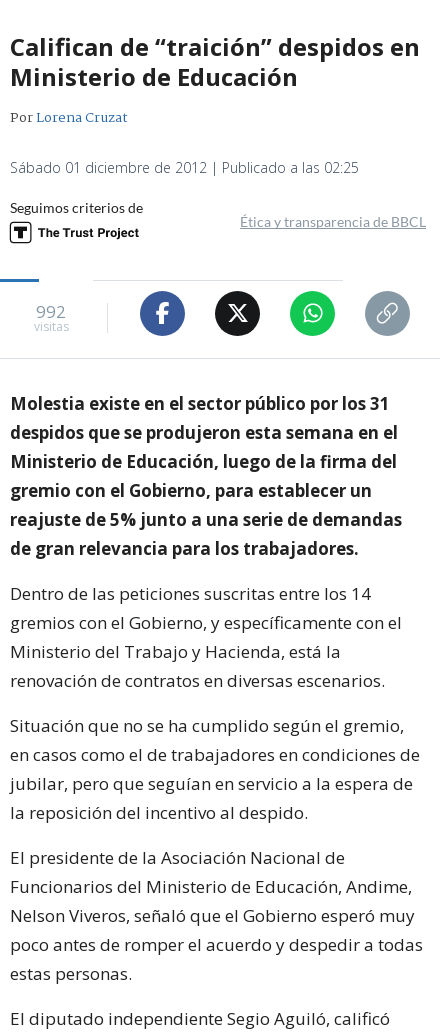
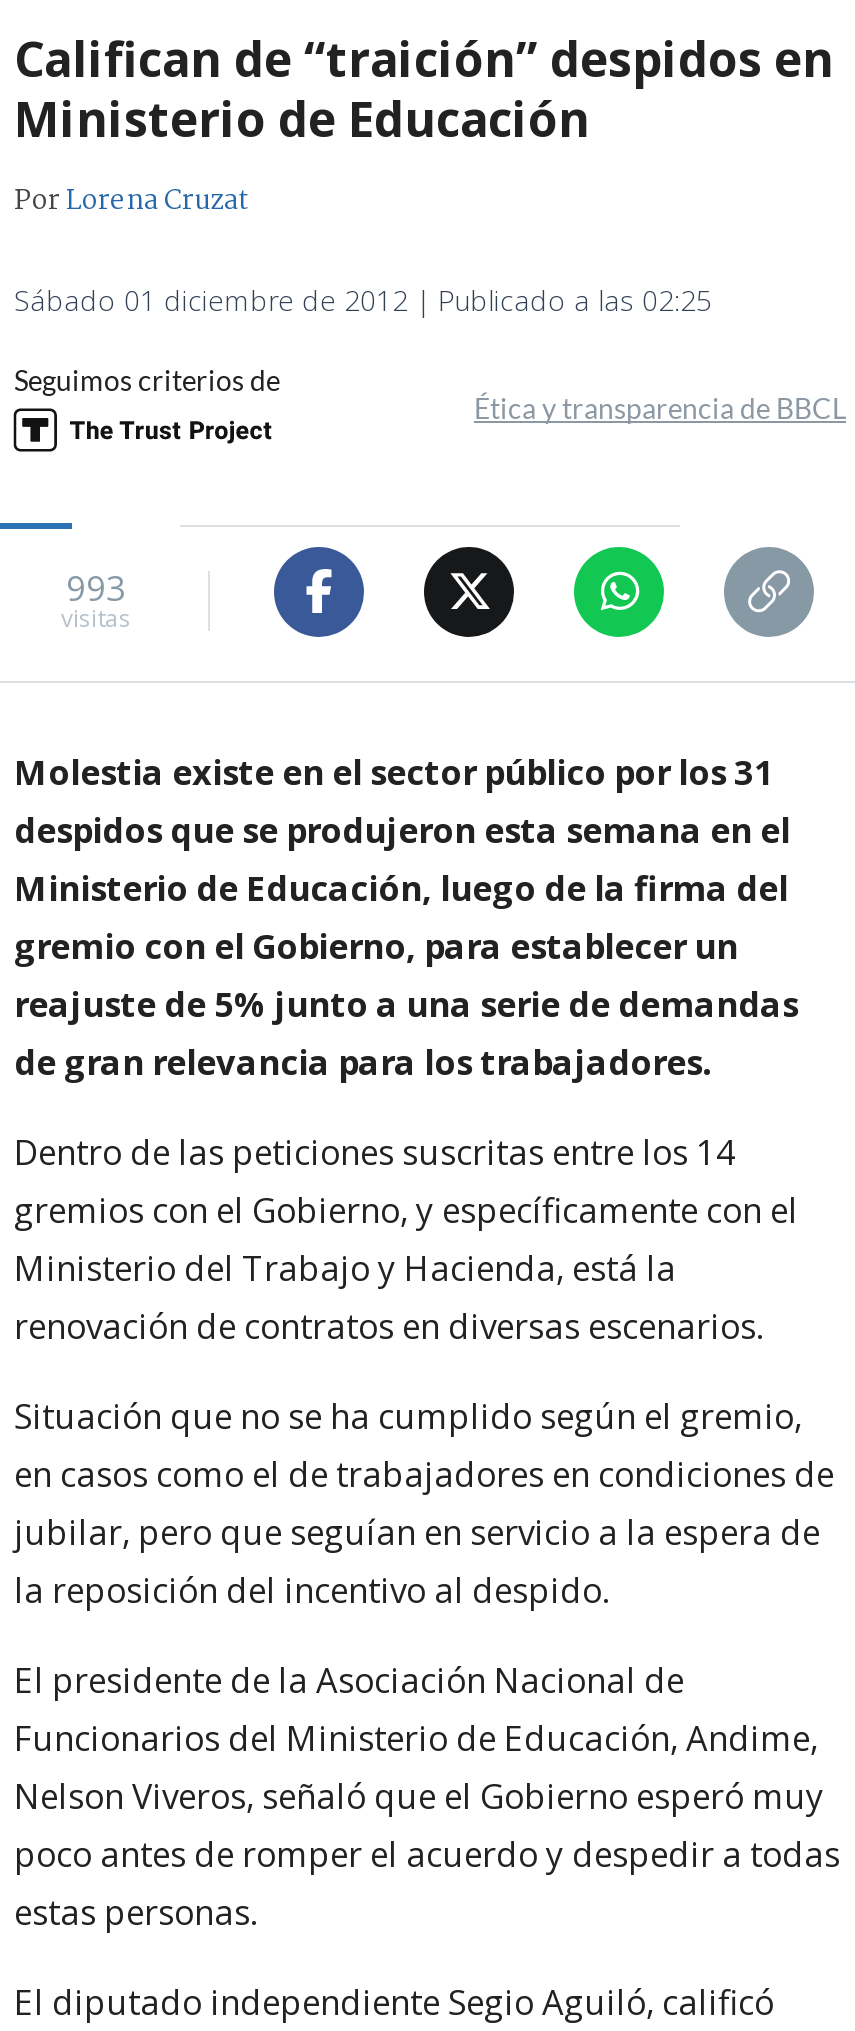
- 992
+ 993
